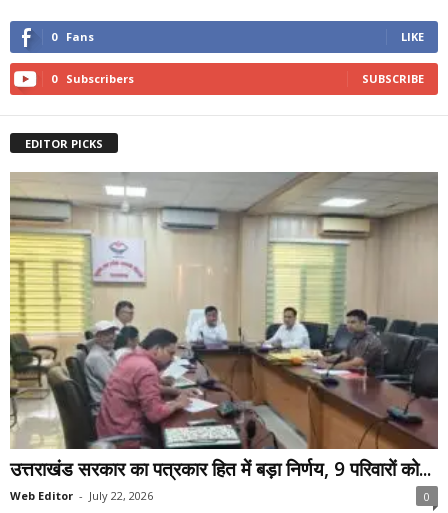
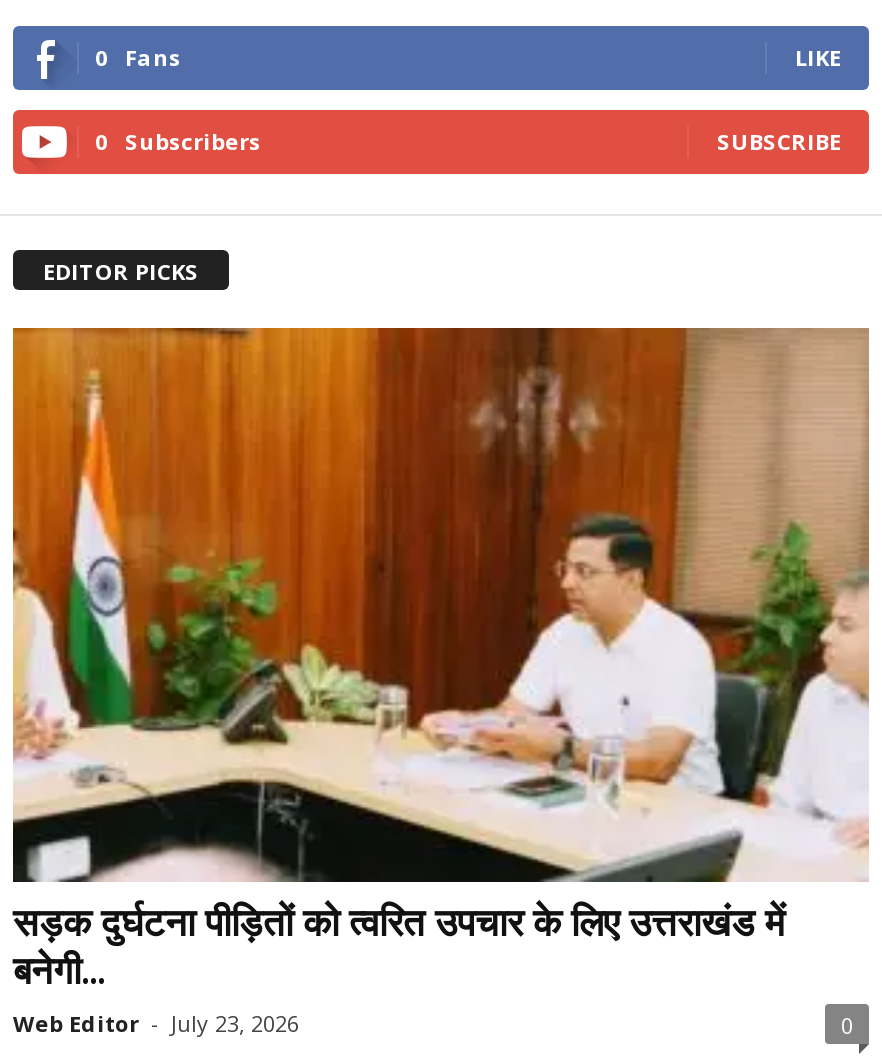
- [image]
- उत्तराखंड सरकार का पत्रकार हित में बड़ा निर्णय, 9 परिवारों को...
- Web Editor - July 22, 2026
+ [image]
+ सड़क दुर्घटना पीड़ितों को त्वरित उपचार के लिए उत्तराखंड में
+ बनेगी...
+ Web Editor - July 23, 2026
